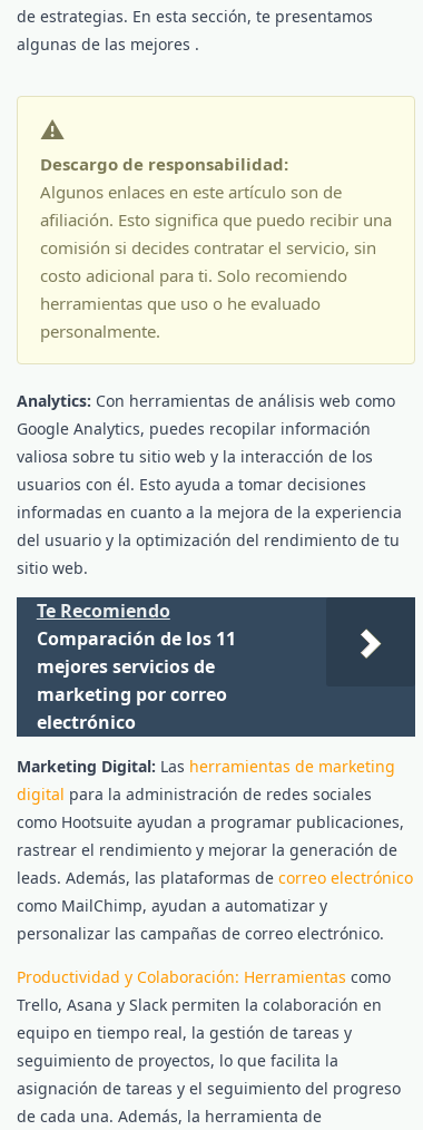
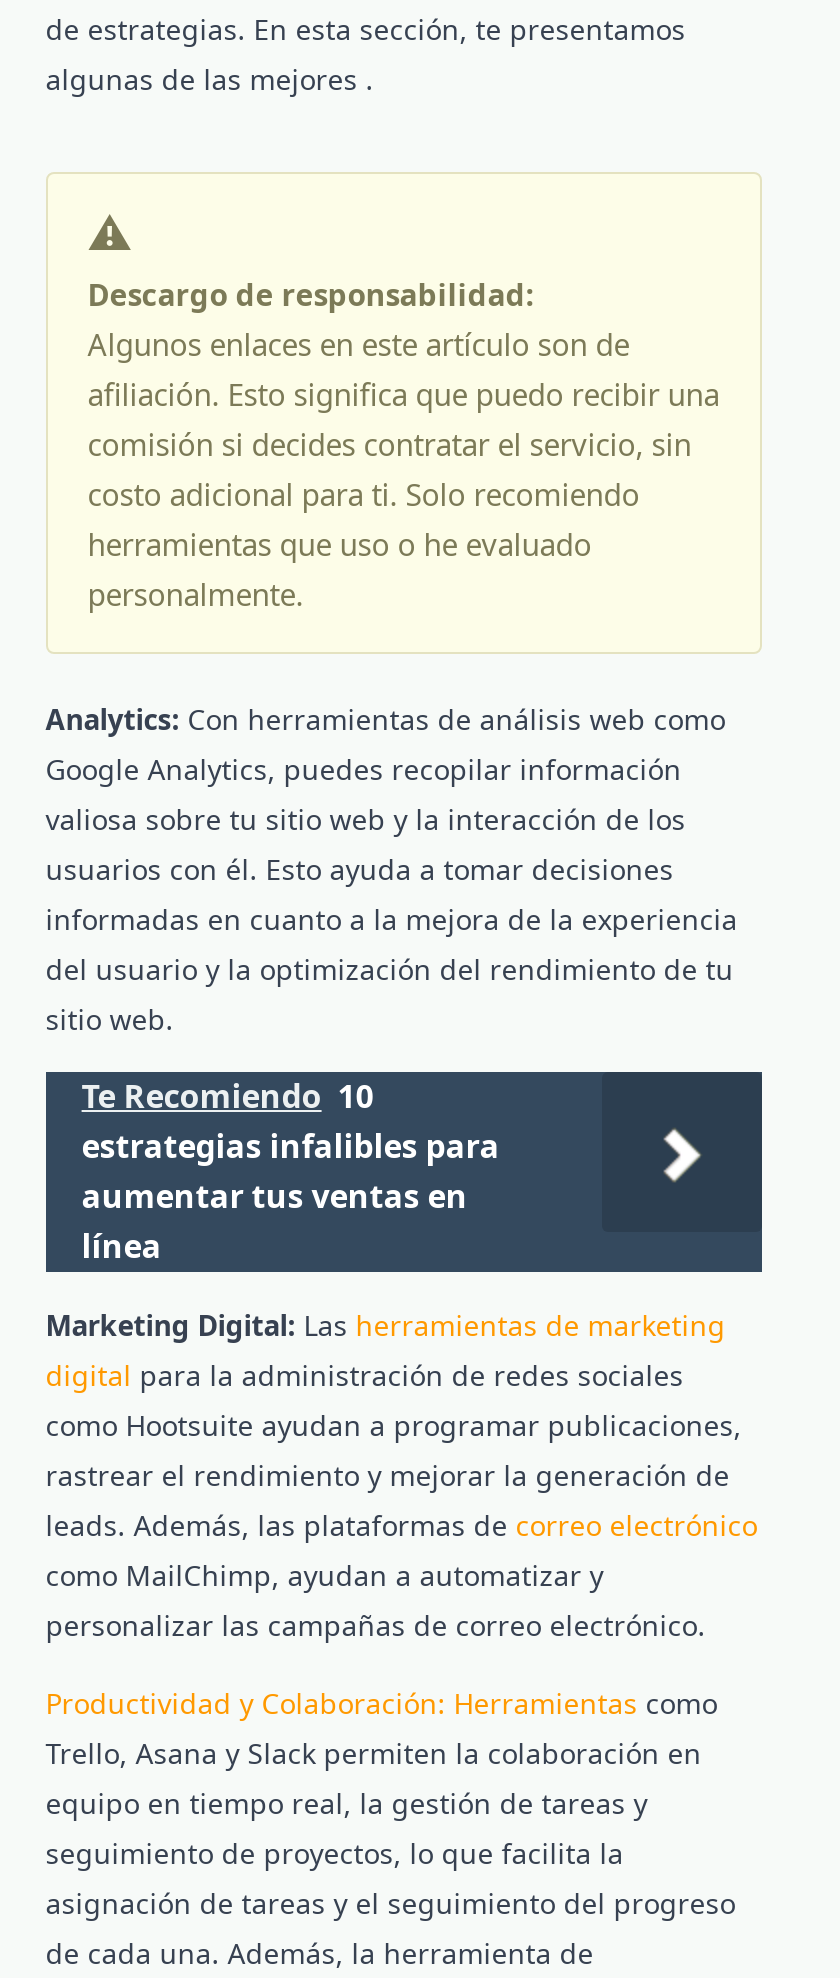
- Te Recomiendo
- Comparación de los 11
- mejores servicios de
- marketing por correo
- electrónico
+ Te Recomiendo 10
+ estrategias infalibles para
+ aumentar tus ventas en
+ línea
